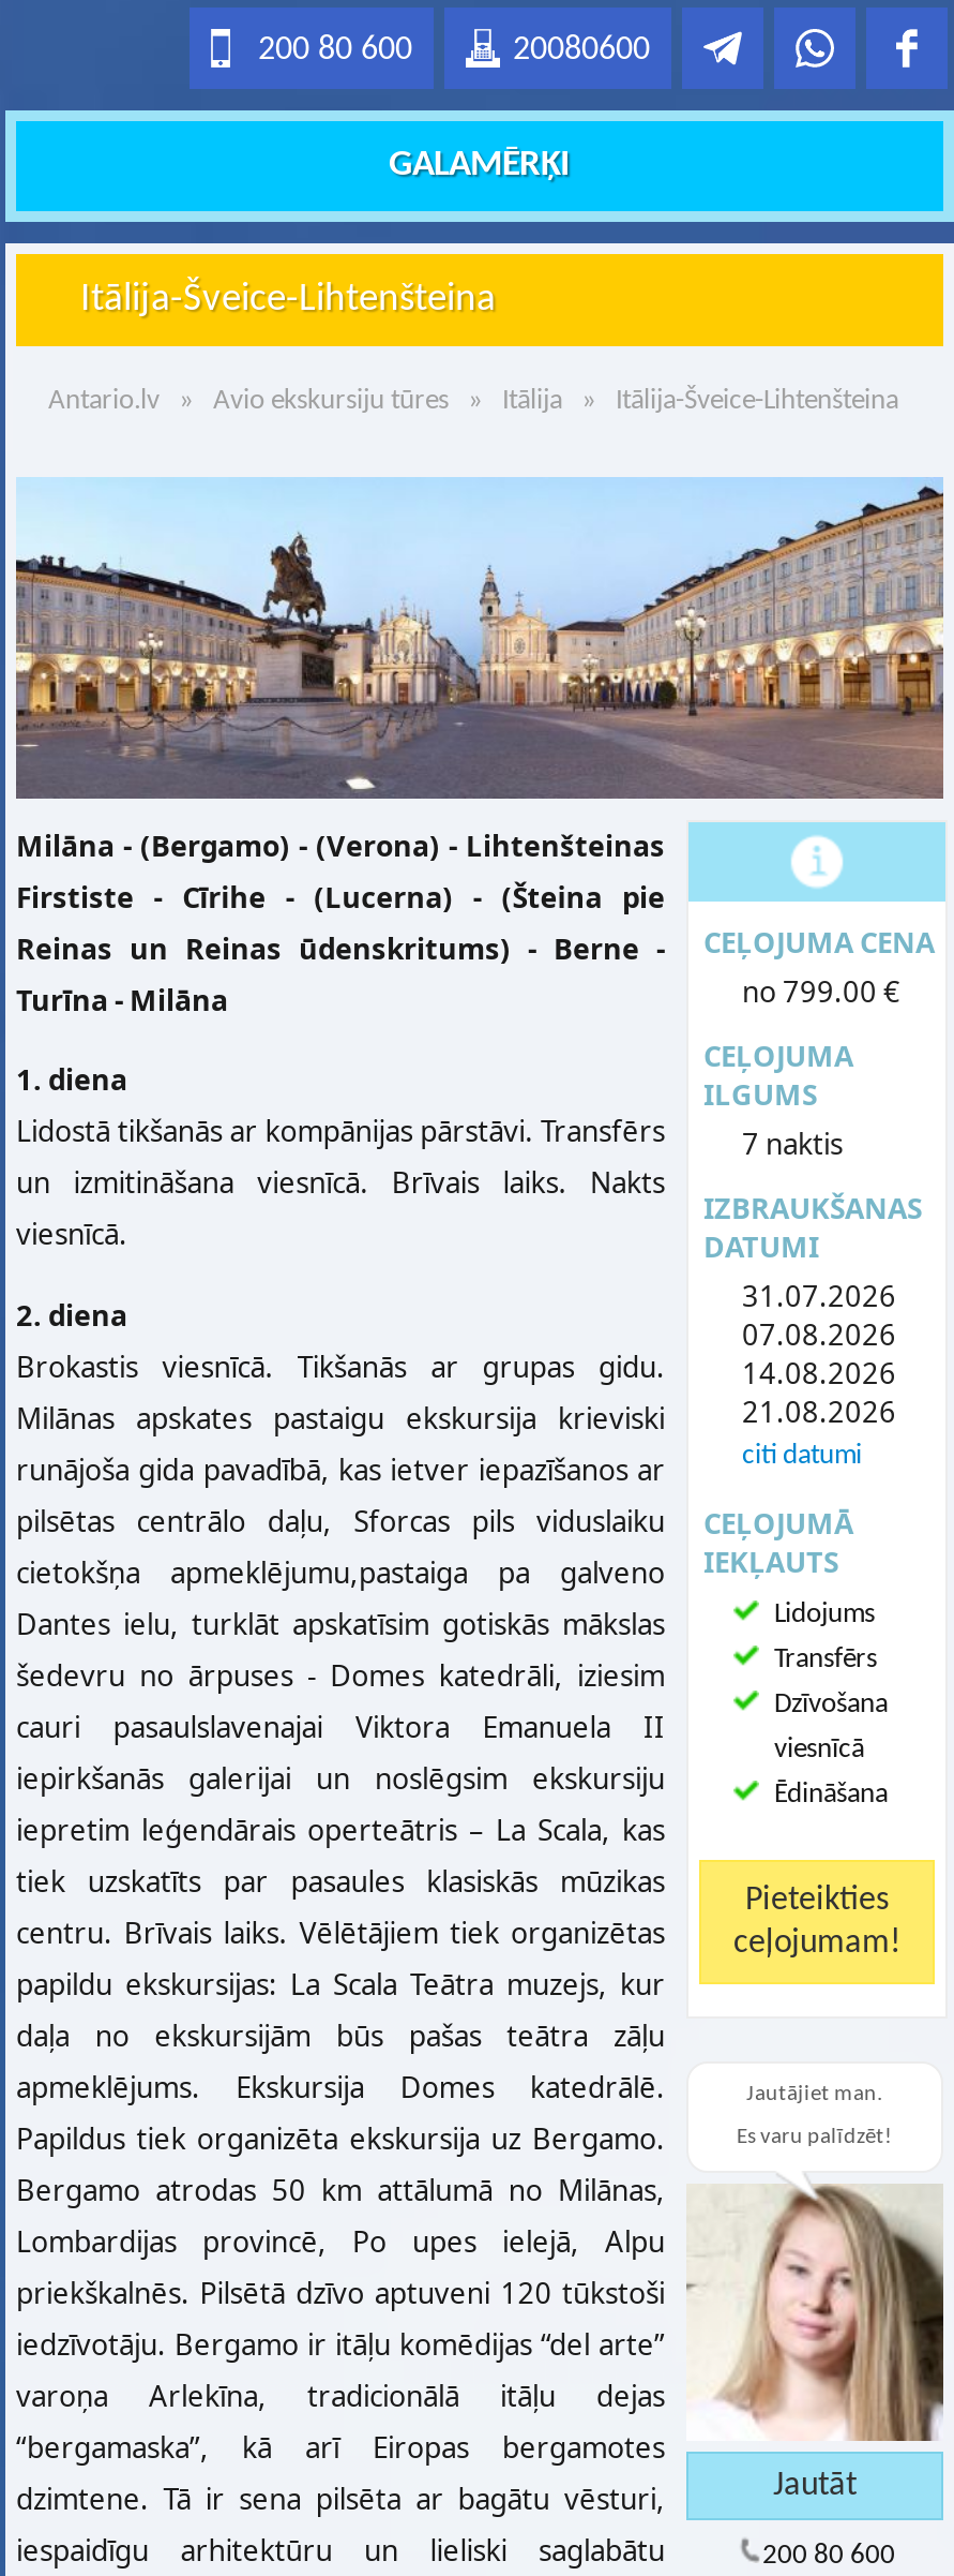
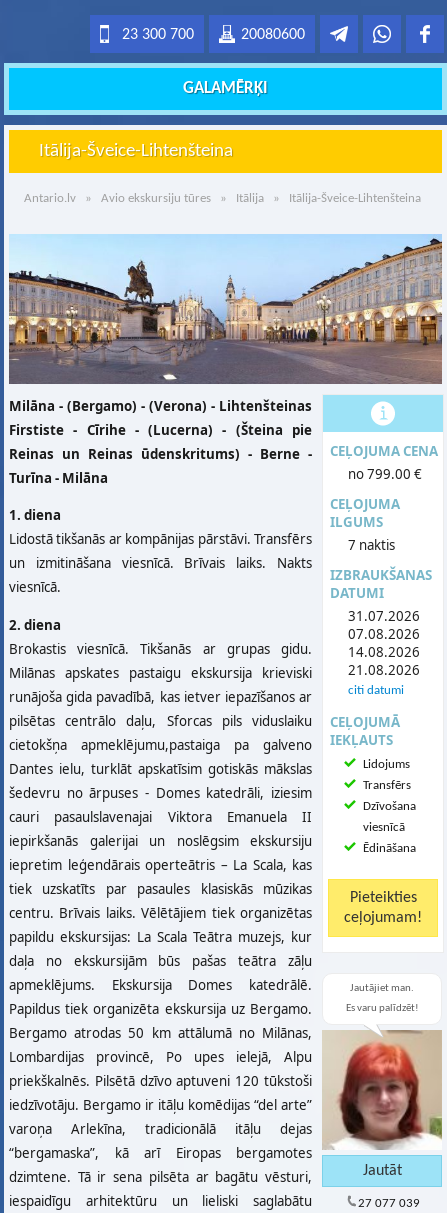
- 200 80 600
+ 23 300 700

- [image]
+ [image]

- 200 80 600
+ 27 077 039
